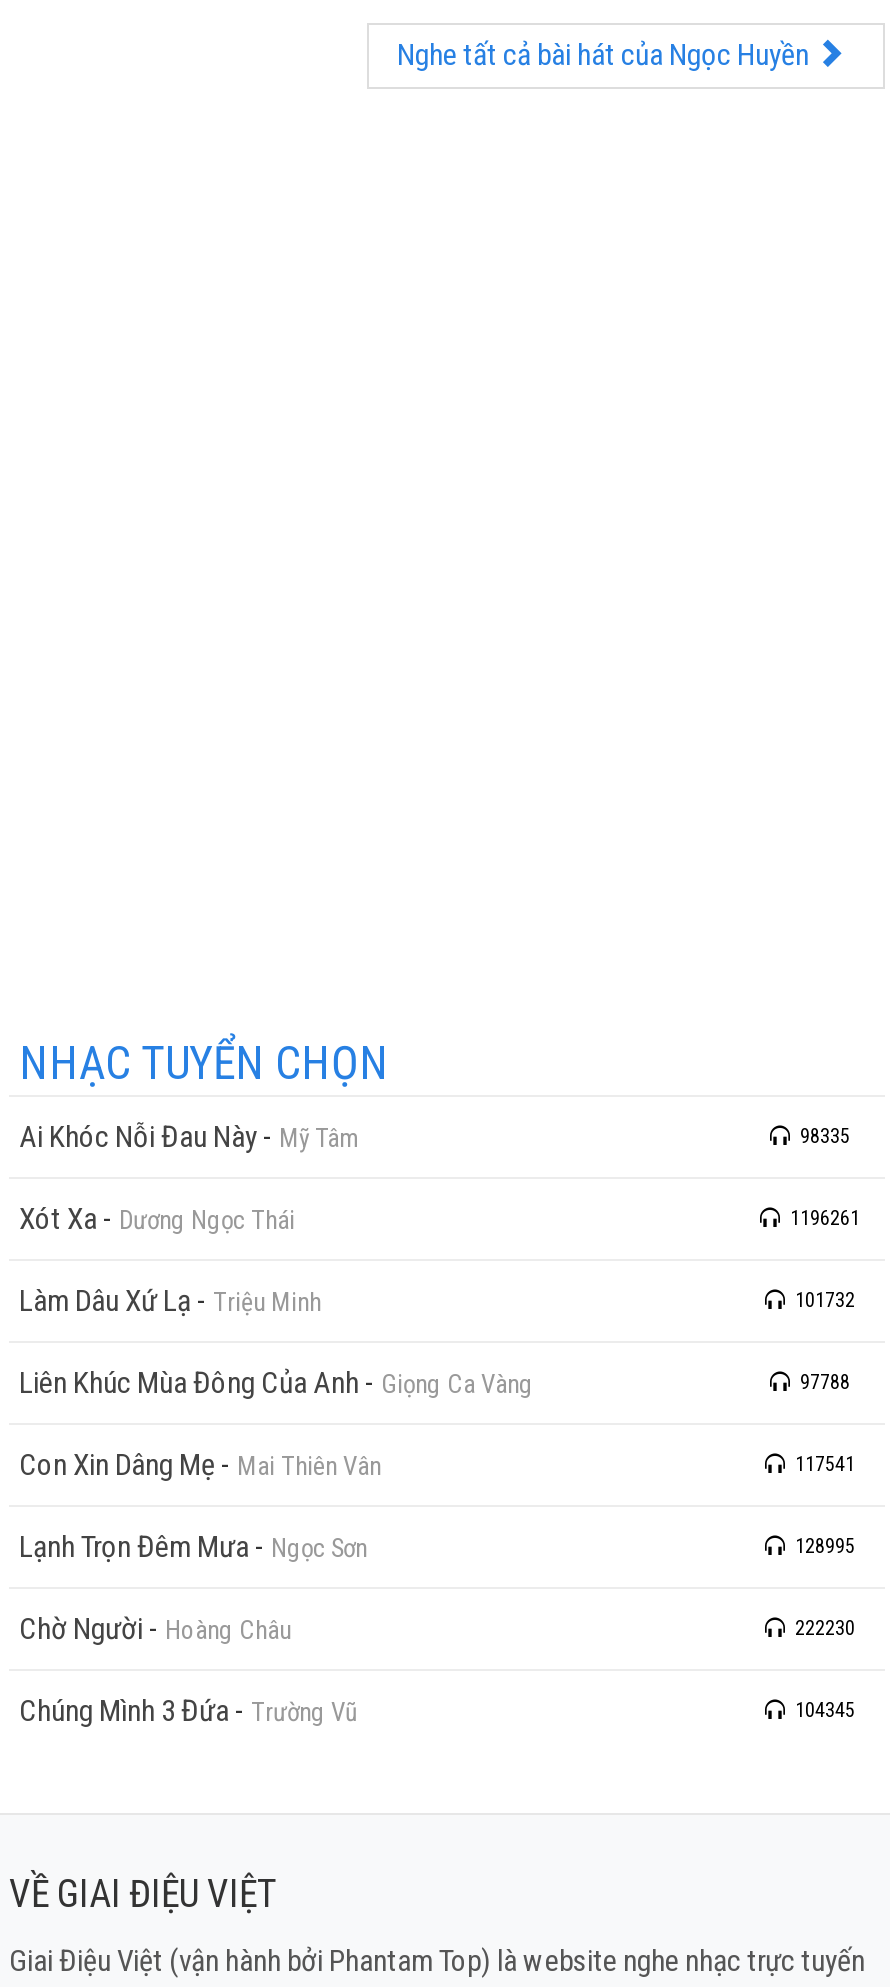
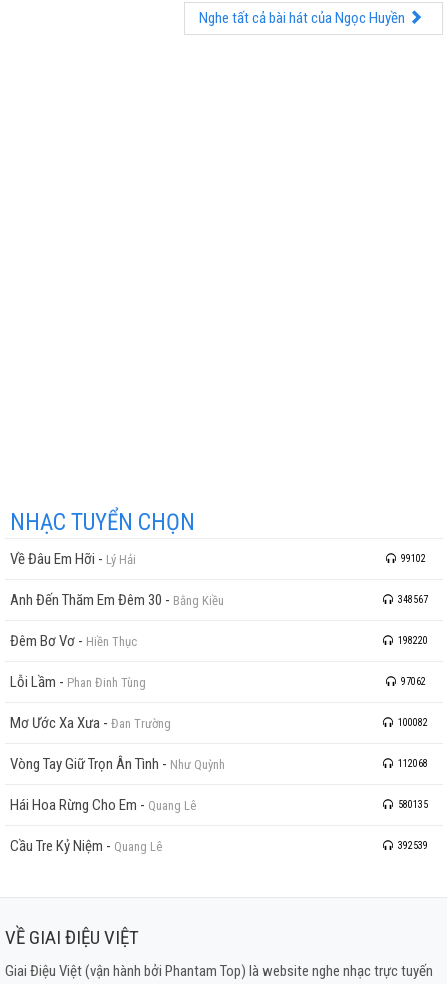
- Ai Khóc Nỗi Đau Này - Mỹ Tâm
- 98335
+ Về Đâu Em Hỡi - Lý Hải
+ 99102

- Xót Xa - Dương Ngọc Thái
- 1196261
+ Anh Đến Thăm Em Đêm 30 - Bằng Kiều
+ 348567

- Làm Dâu Xứ Lạ - Triệu Minh
- 101732
+ Đêm Bơ Vơ - Hiền Thục
+ 198220

- Liên Khúc Mùa Đông Của Anh - Giọng Ca Vàng
- 97788
+ Lỗi Lầm - Phan Đinh Tùng
+ 97062

- Con Xin Dâng Mẹ - Mai Thiên Vân
- 117541
+ Mơ Ước Xa Xưa - Đan Trường
+ 100082

- Lạnh Trọn Đêm Mưa - Ngọc Sơn
- 128995
+ Vòng Tay Giữ Trọn Ân Tình - Như Quỳnh
+ 112068

- Chờ Người - Hoàng Châu
- 222230
+ Hái Hoa Rừng Cho Em - Quang Lê
+ 580135

- Chúng Mình 3 Đứa - Trường Vũ
- 104345
+ Cầu Tre Kỷ Niệm - Quang Lê
+ 392539
